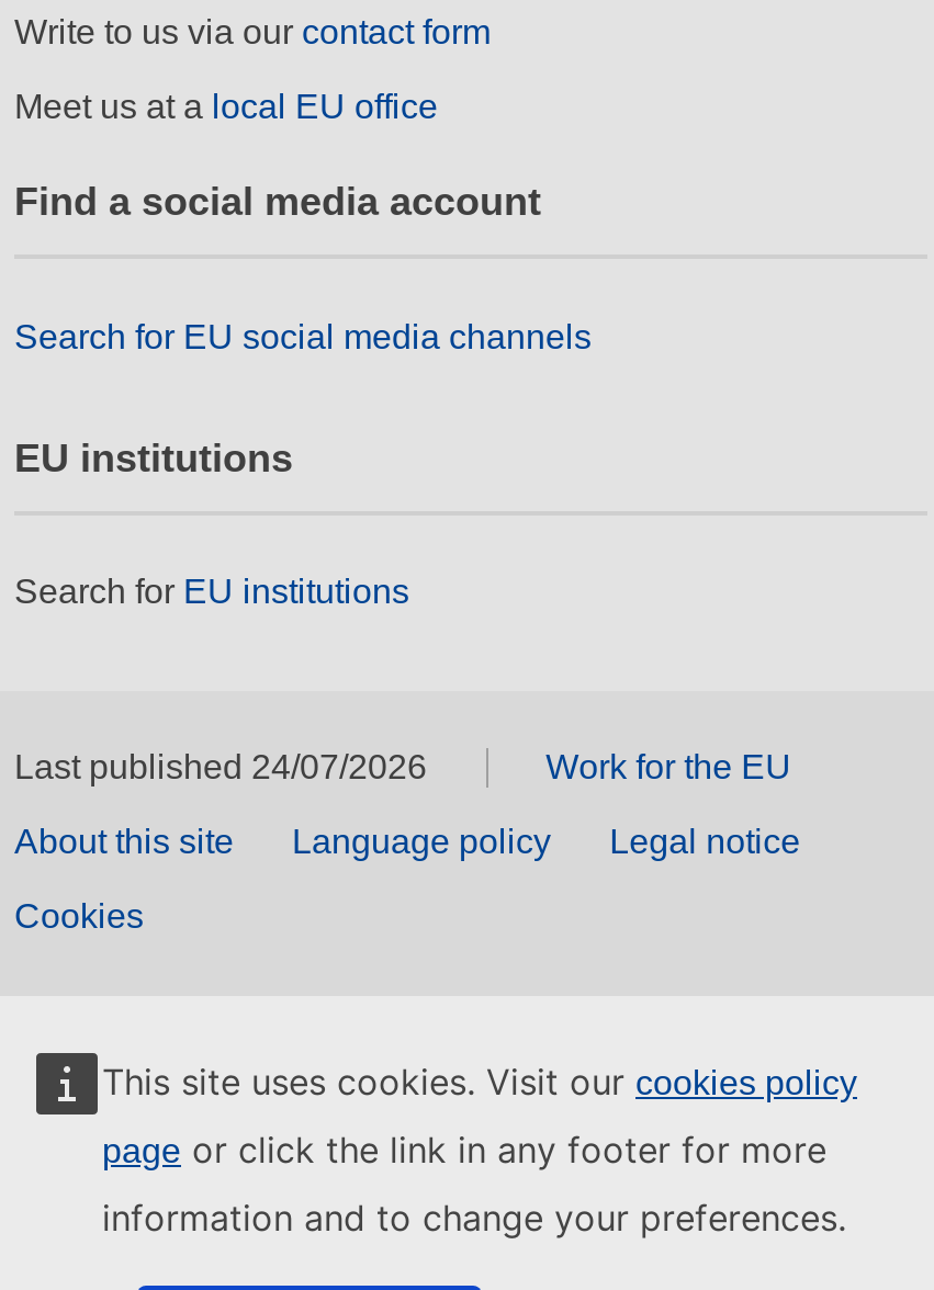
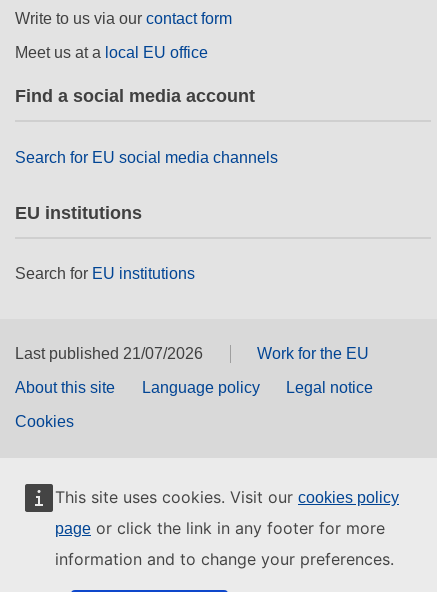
- Last published 24/07/2026
+ Last published 21/07/2026
